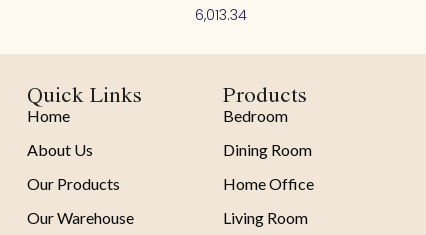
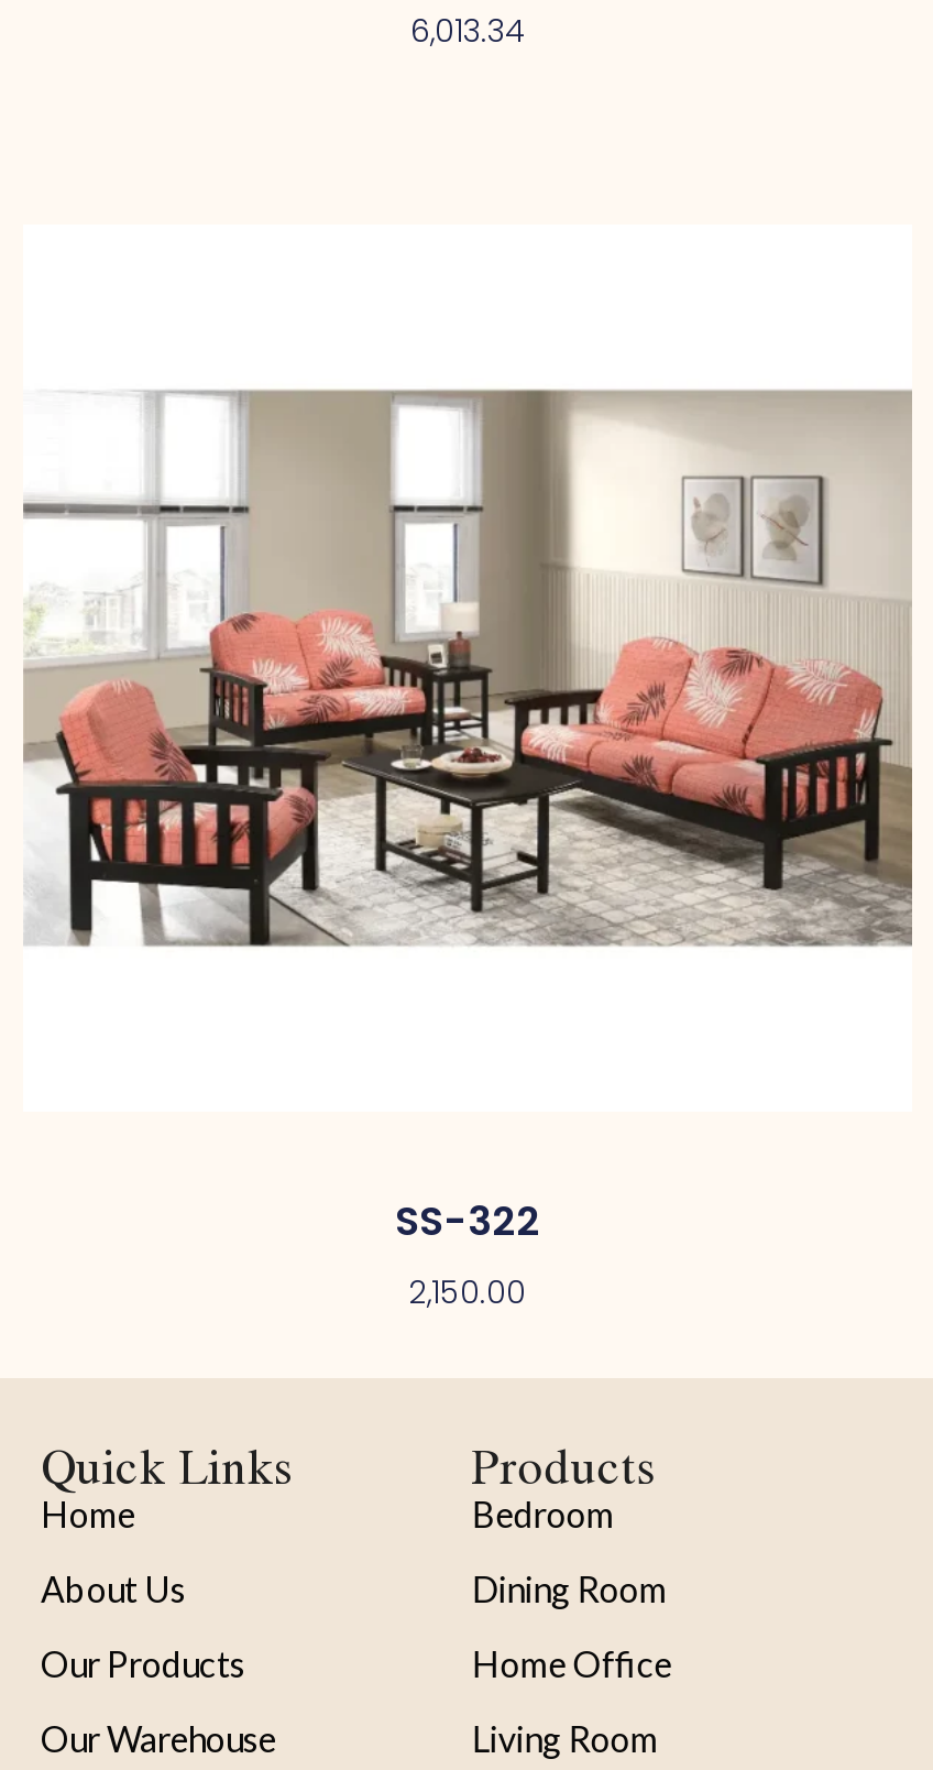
+ [image]

+ SS-322
+ 2,150.00
